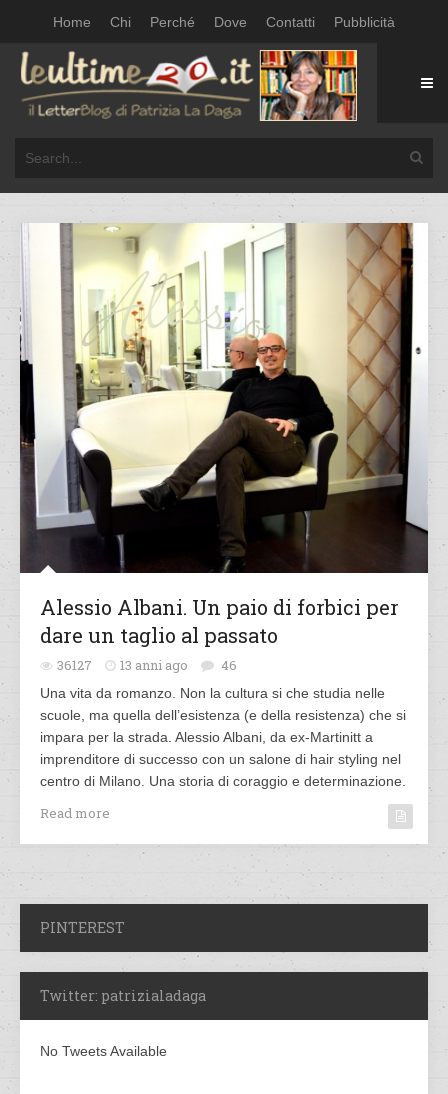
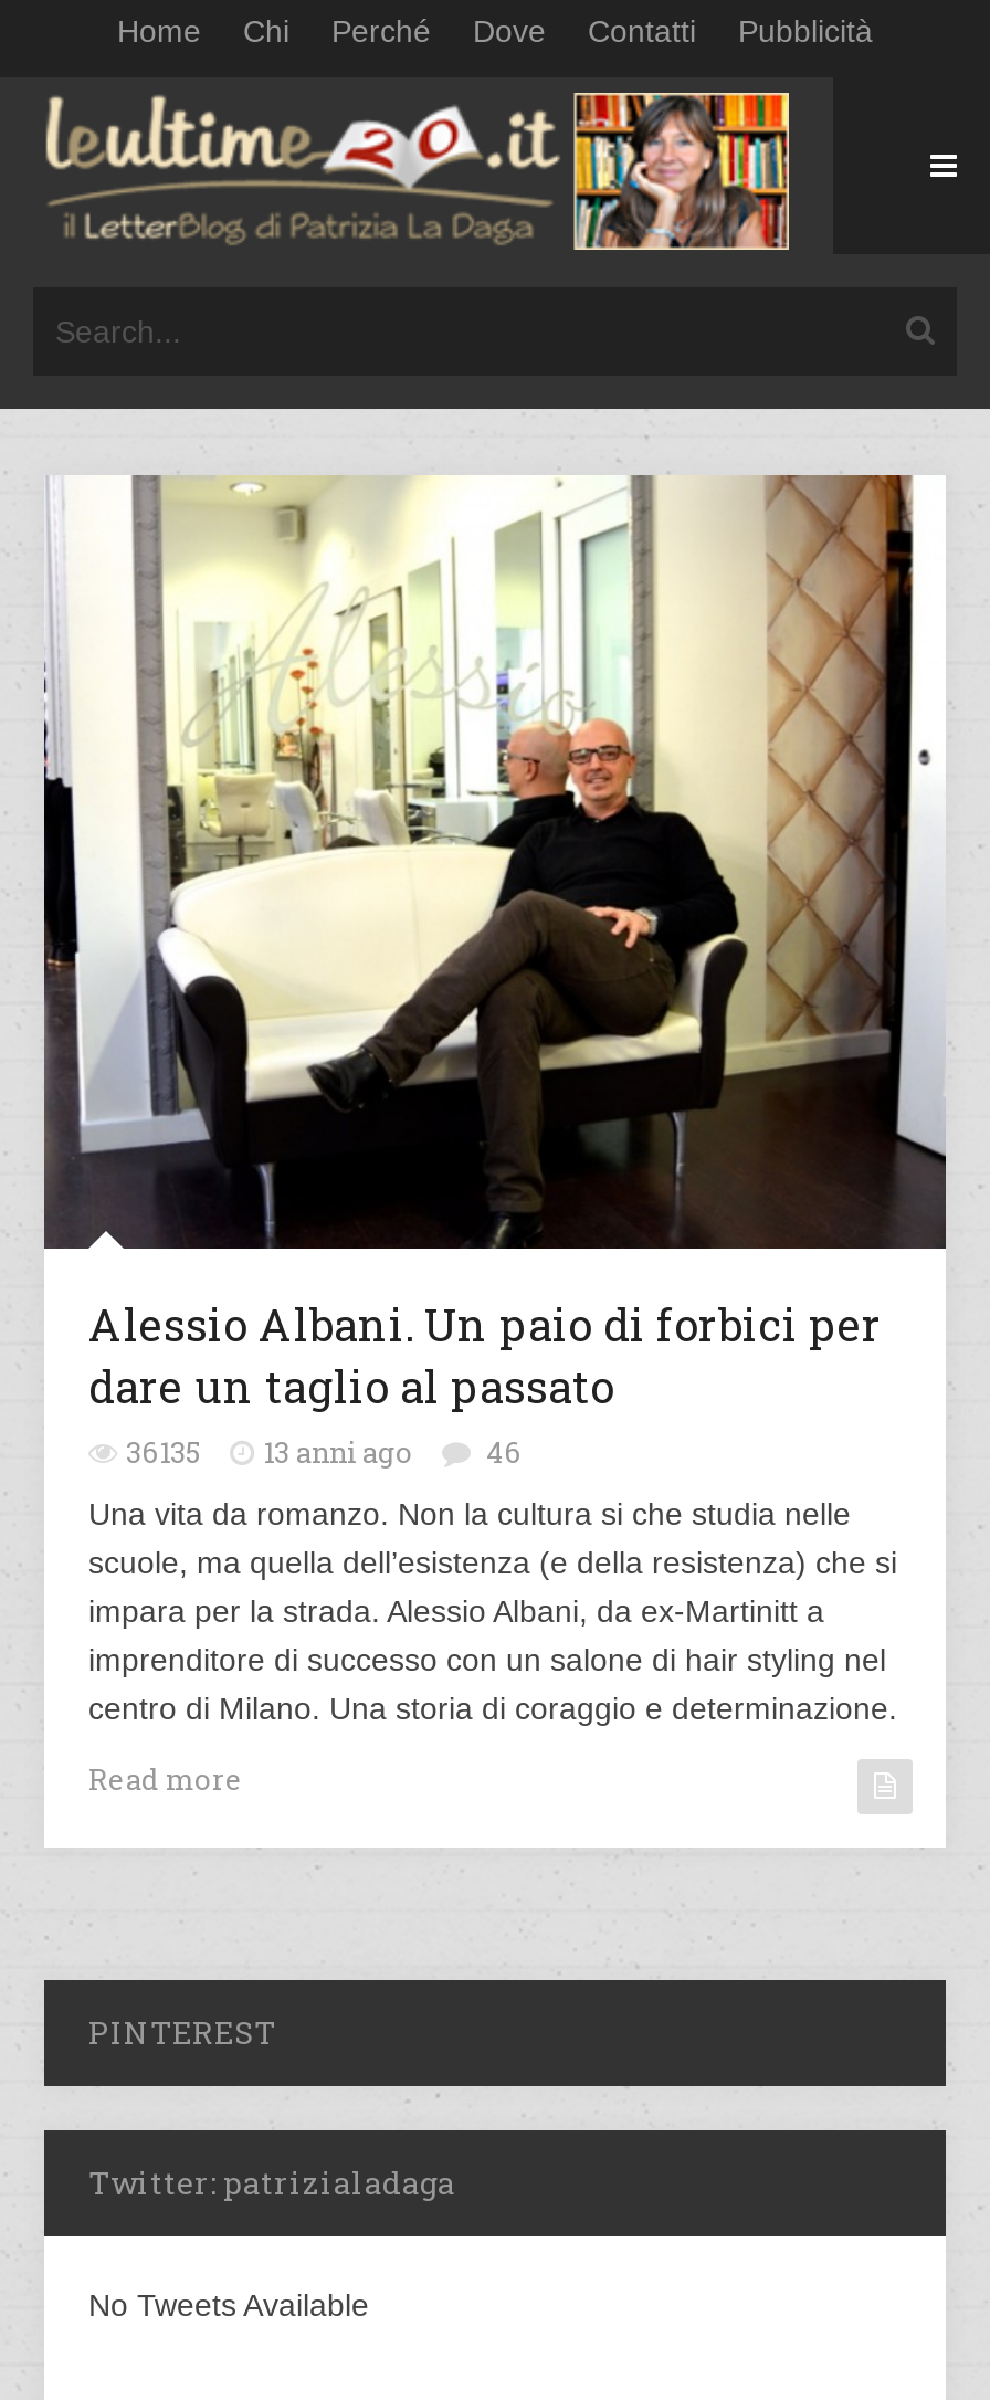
- 36127 13 anni ago 46
+ 36135 13 anni ago 46
